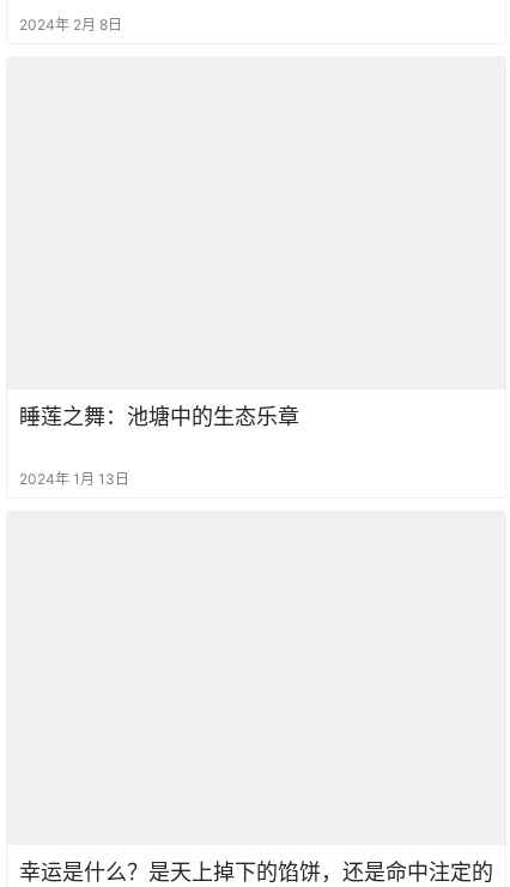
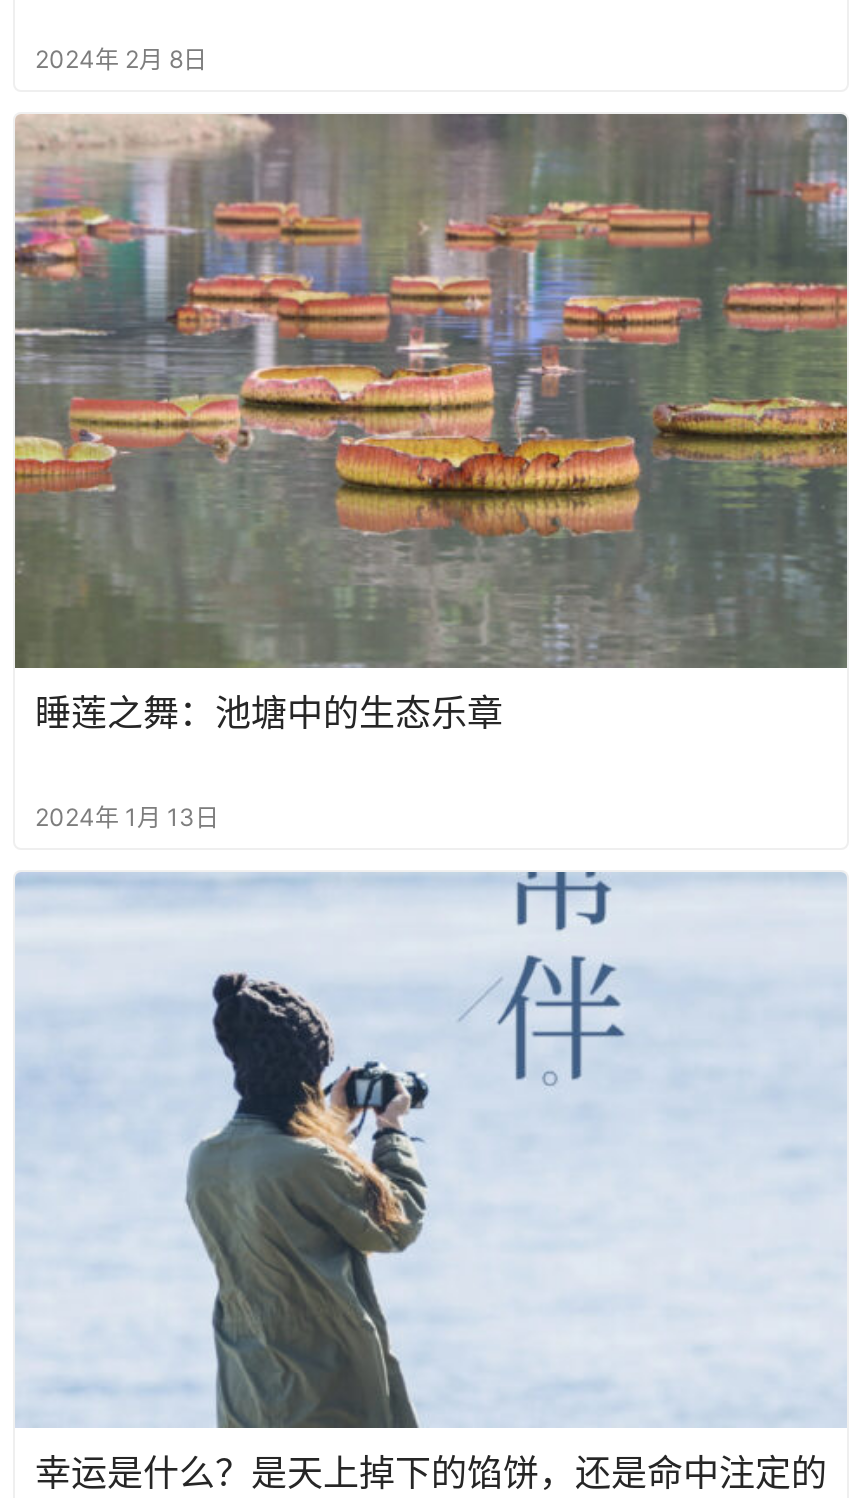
+ [image]

+ [image]
